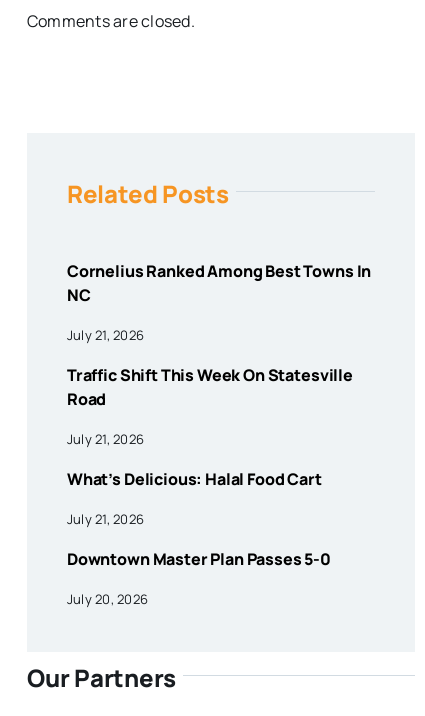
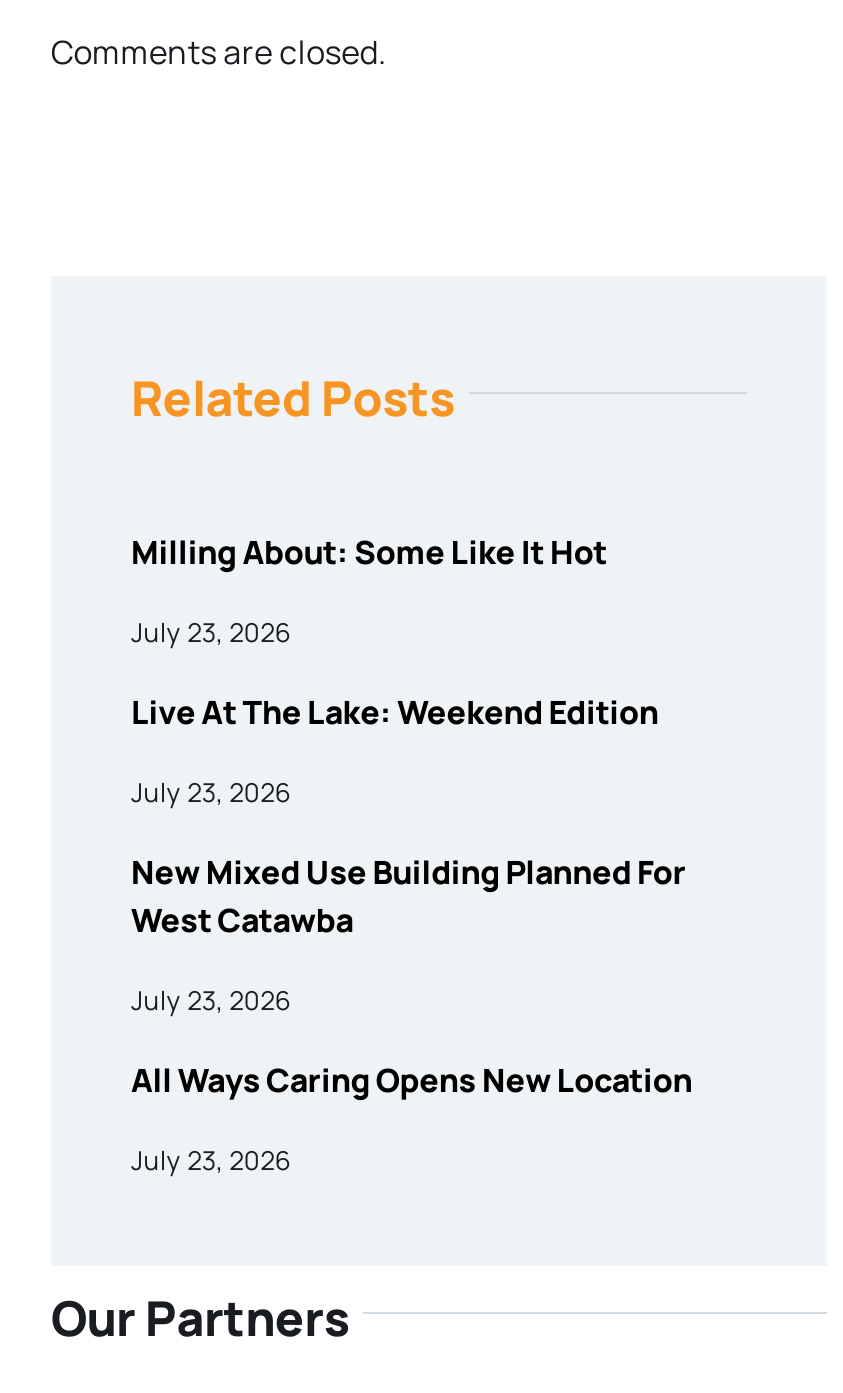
- Cornelius Ranked Among Best Towns In
- NC
+ Milling About: Some Like It Hot

- July 21, 2026
+ July 23, 2026

- Traffic Shift This Week On Statesville
- Road
+ Live At The Lake: Weekend Edition

- July 21, 2026
+ July 23, 2026

- What’s Delicious: Halal Food Cart
+ New Mixed Use Building Planned For
+ West Catawba

- July 21, 2026
+ July 23, 2026

- Downtown Master Plan Passes 5-0
+ All Ways Caring Opens New Location

- July 20, 2026
+ July 23, 2026
